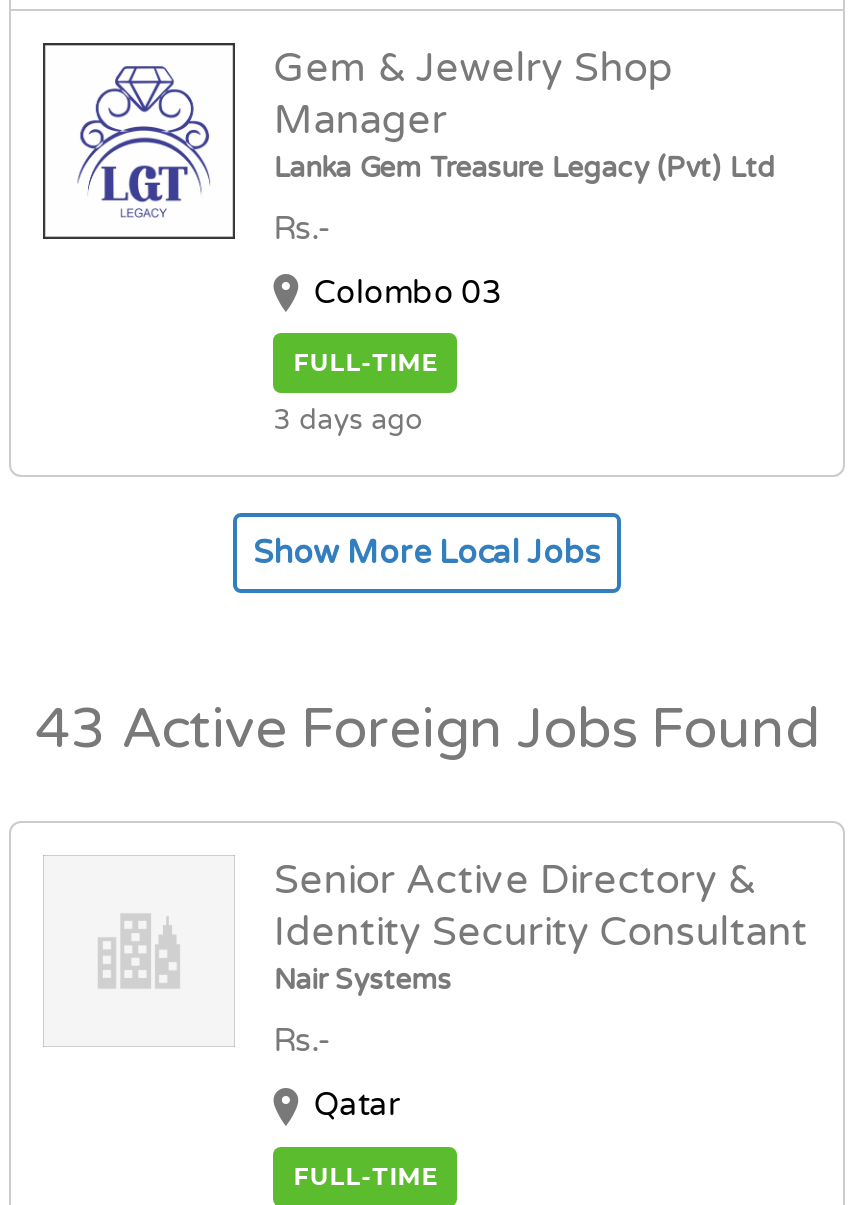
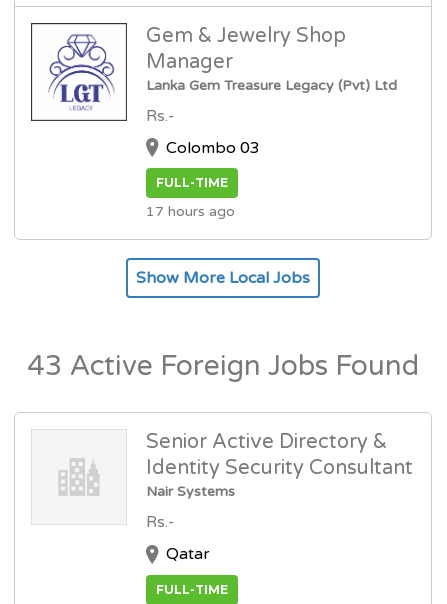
- 3 days ago
+ 17 hours ago
